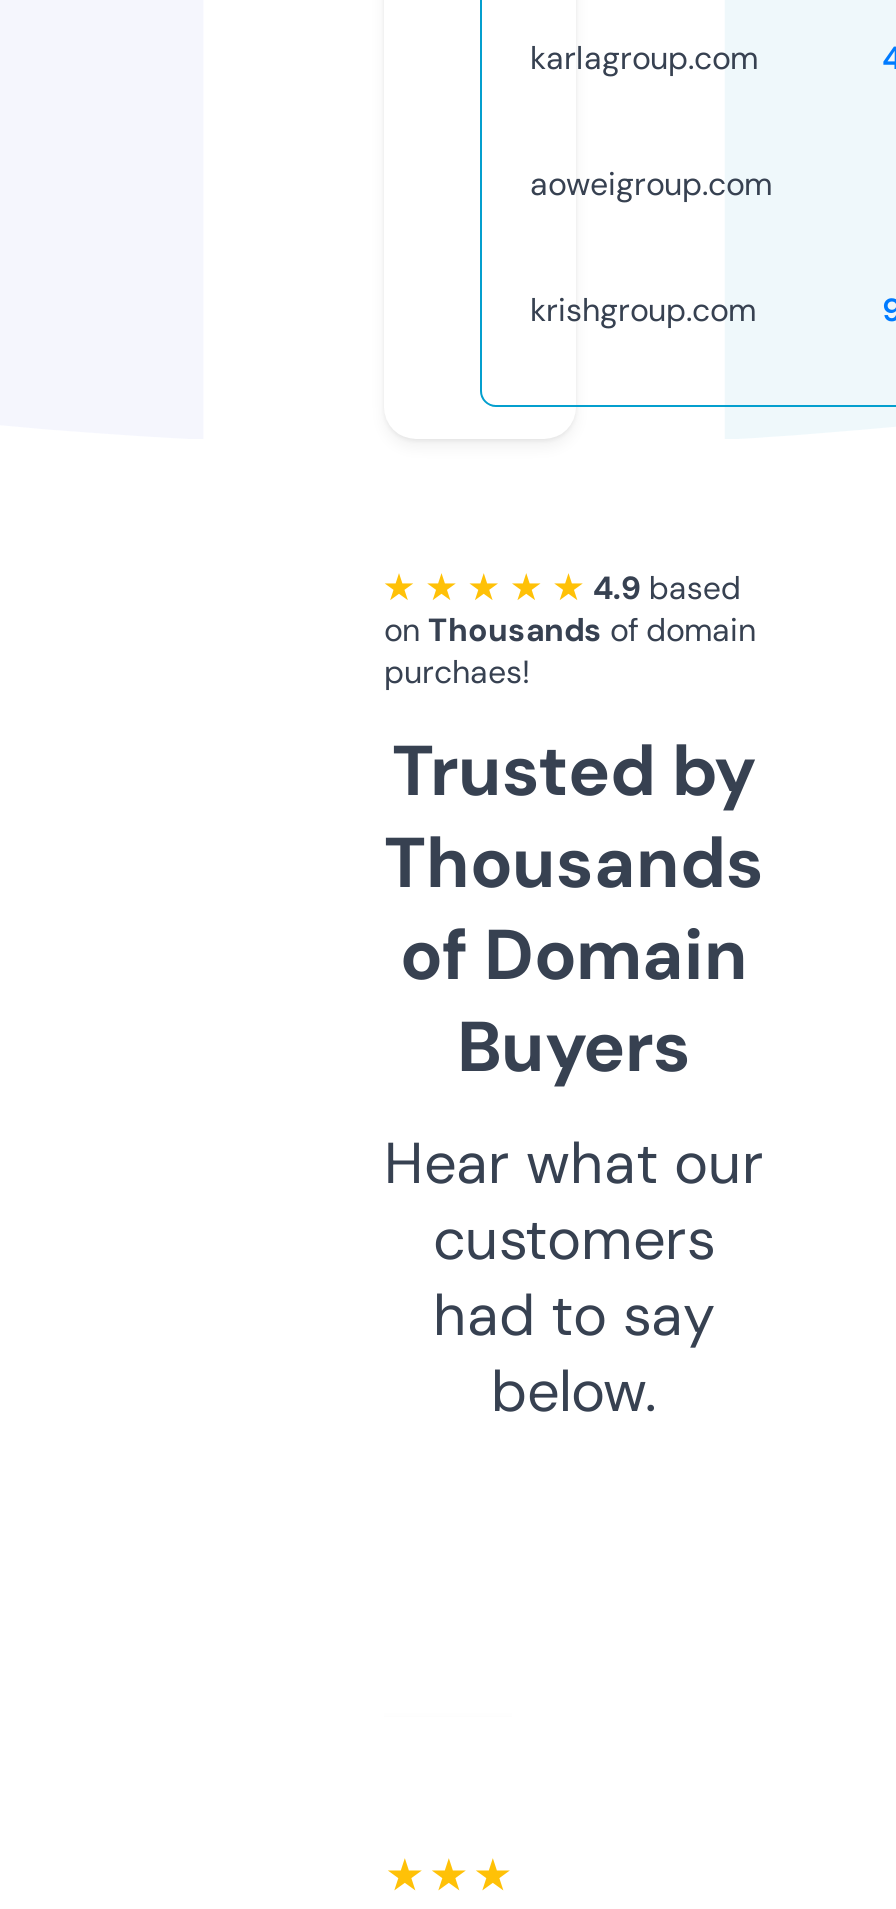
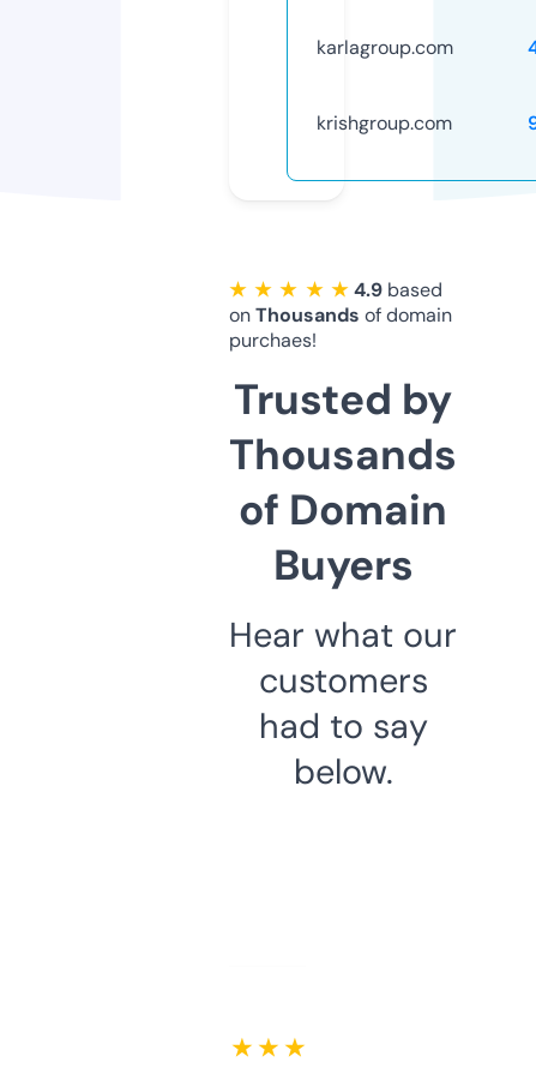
- aoweigroup.com
